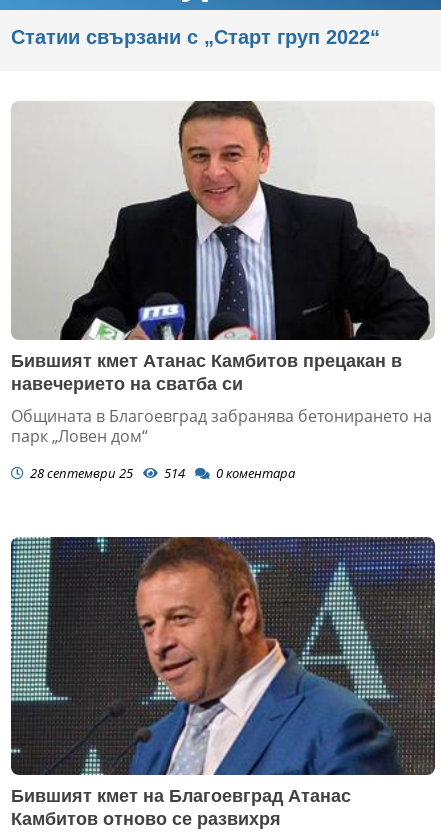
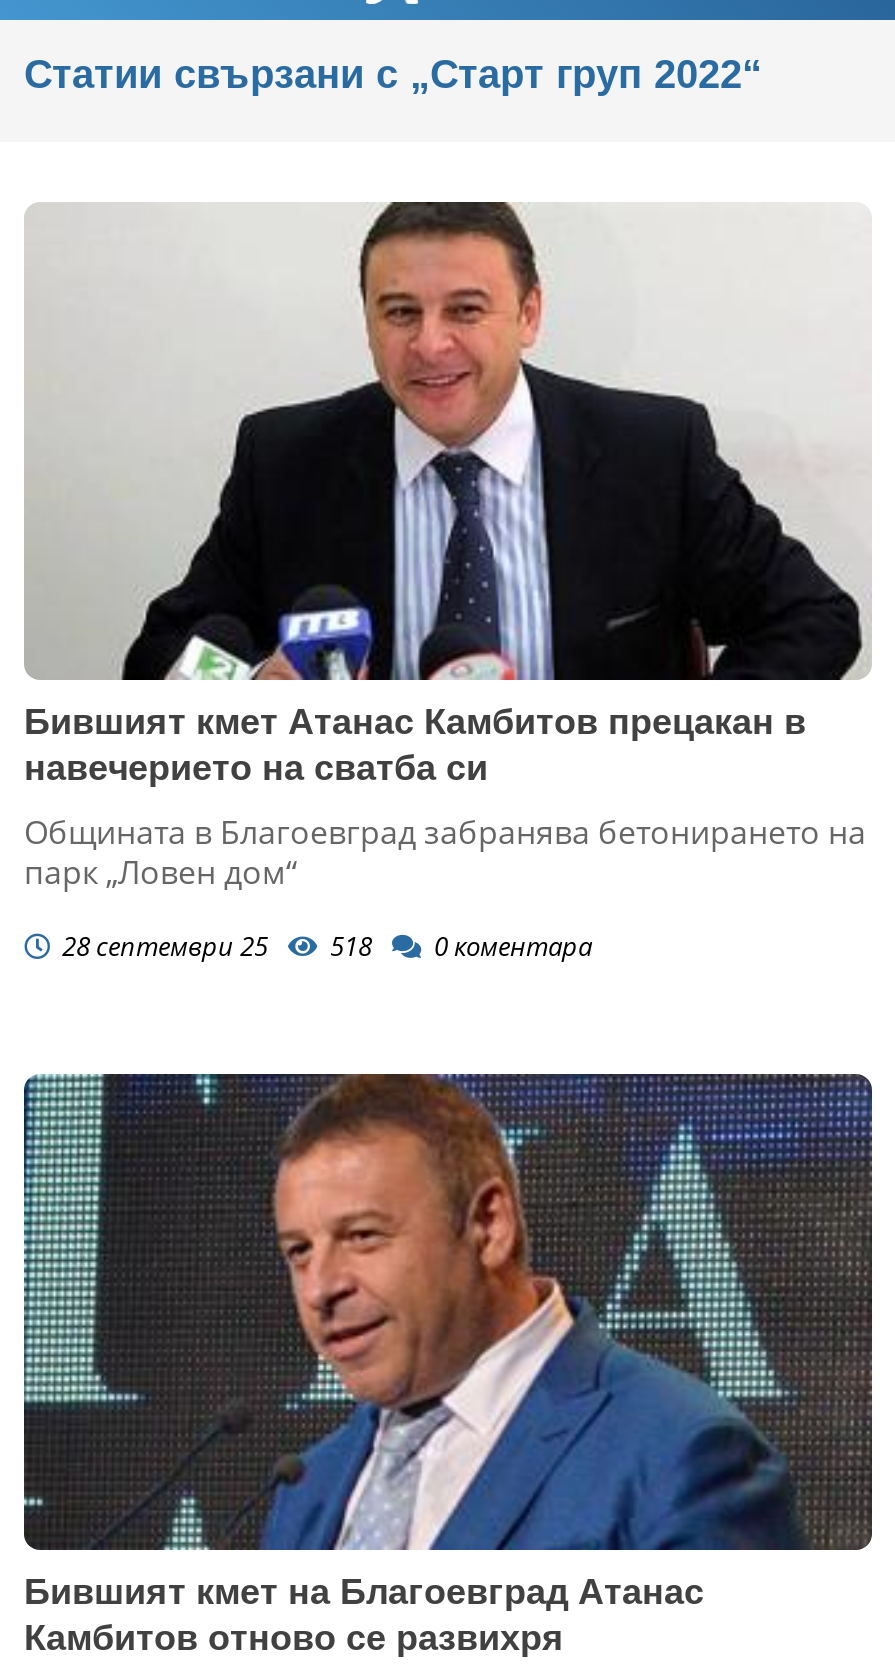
- 28 септември 25 514 0 коментара
+ 28 септември 25 518 0 коментара
